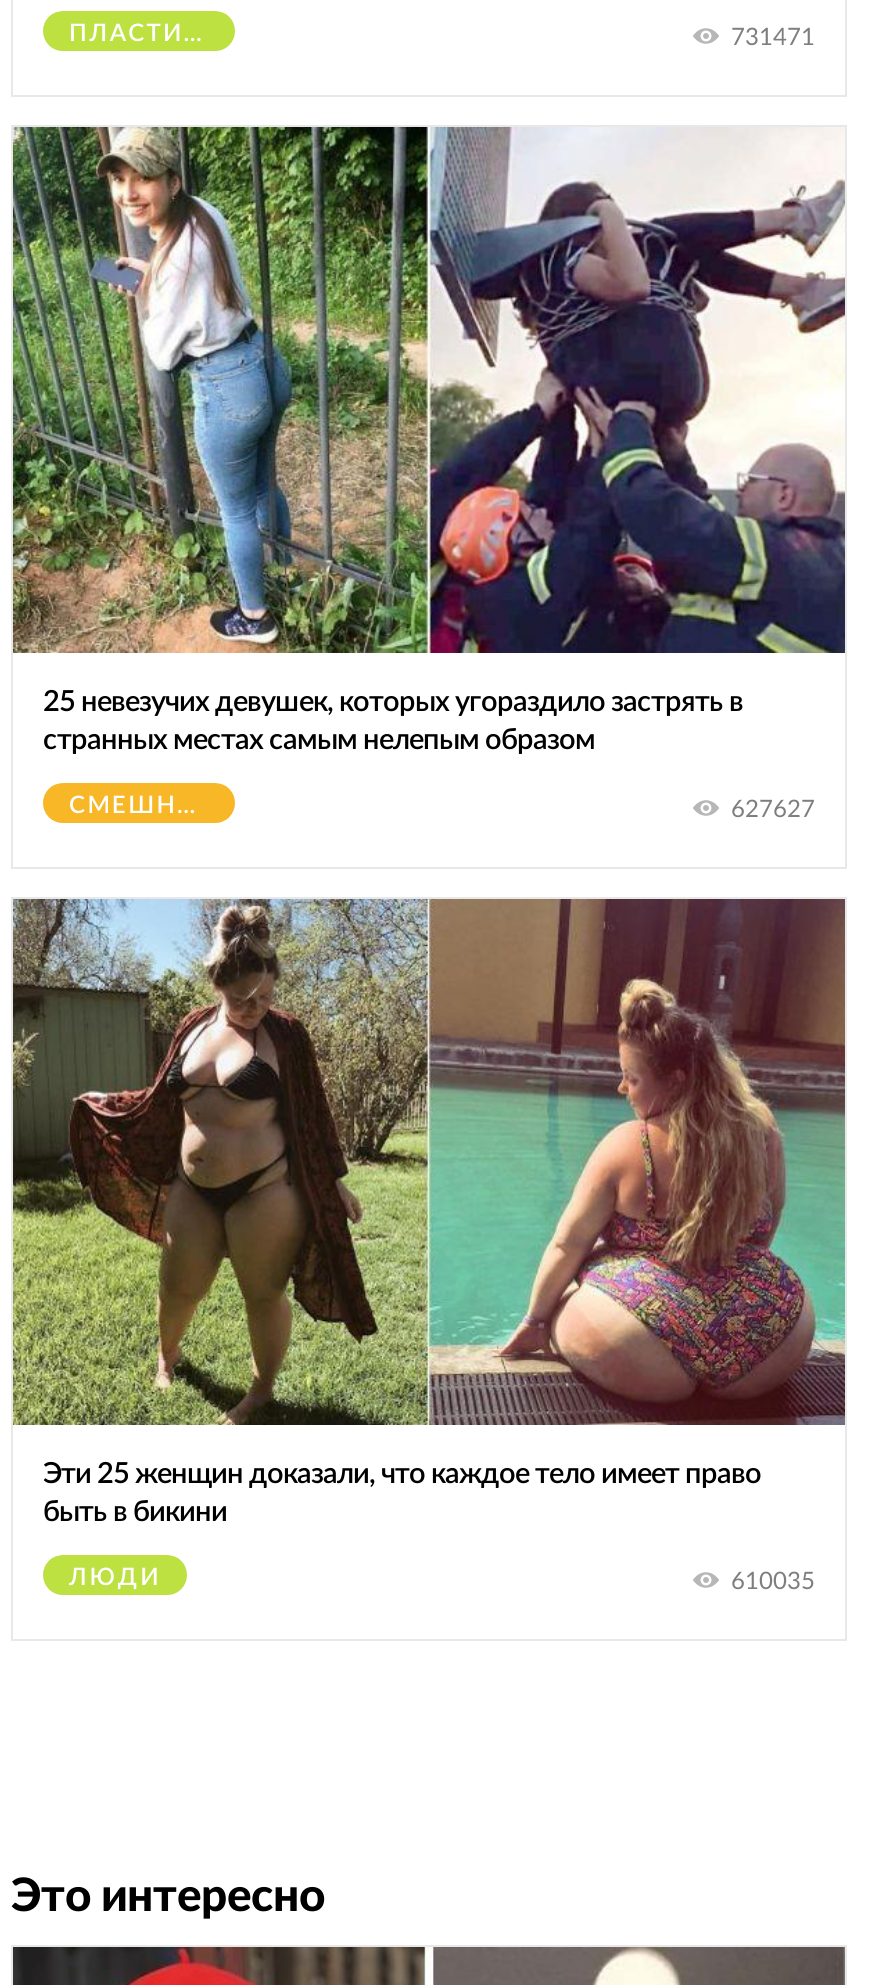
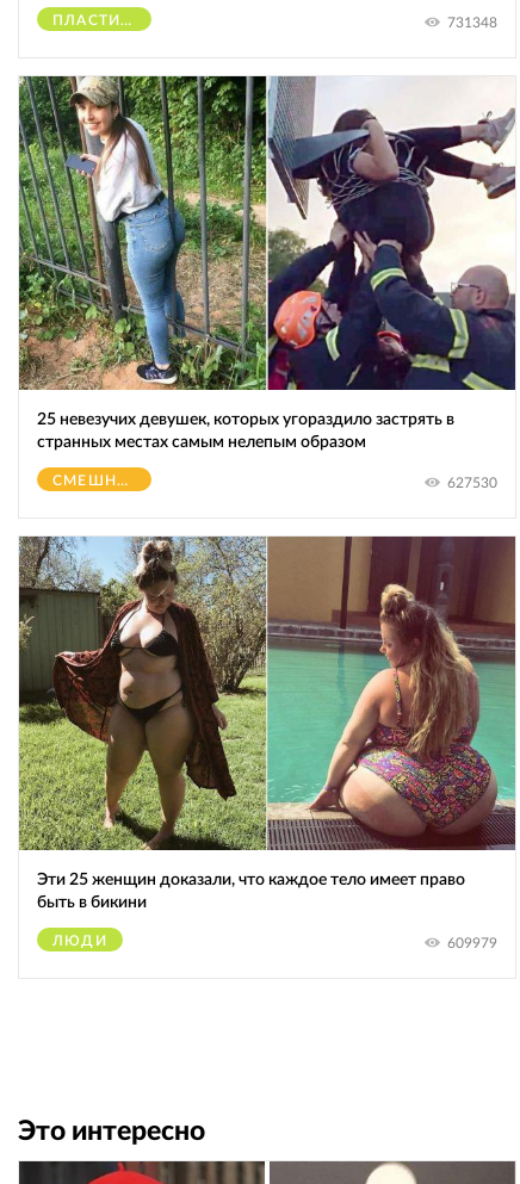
- 731471
+ 731348

- 627627
+ 627530

- 610035
+ 609979
